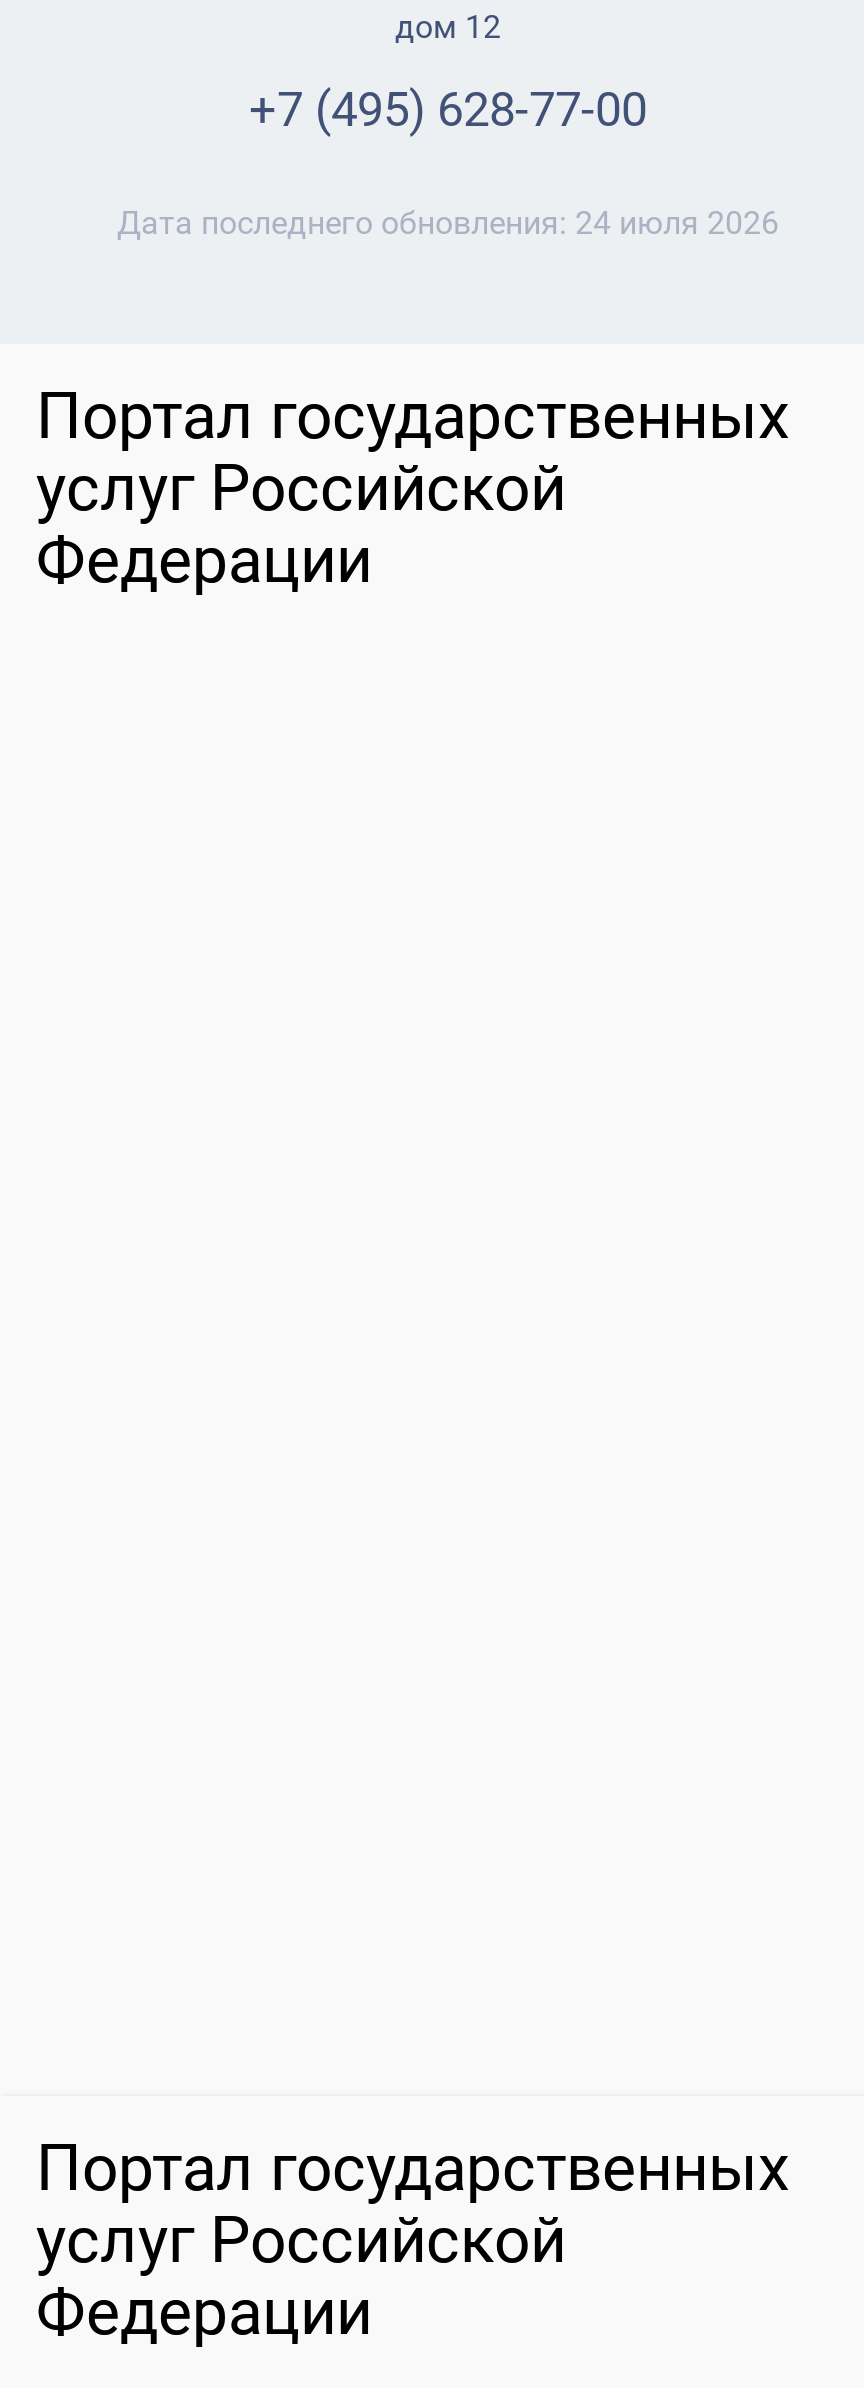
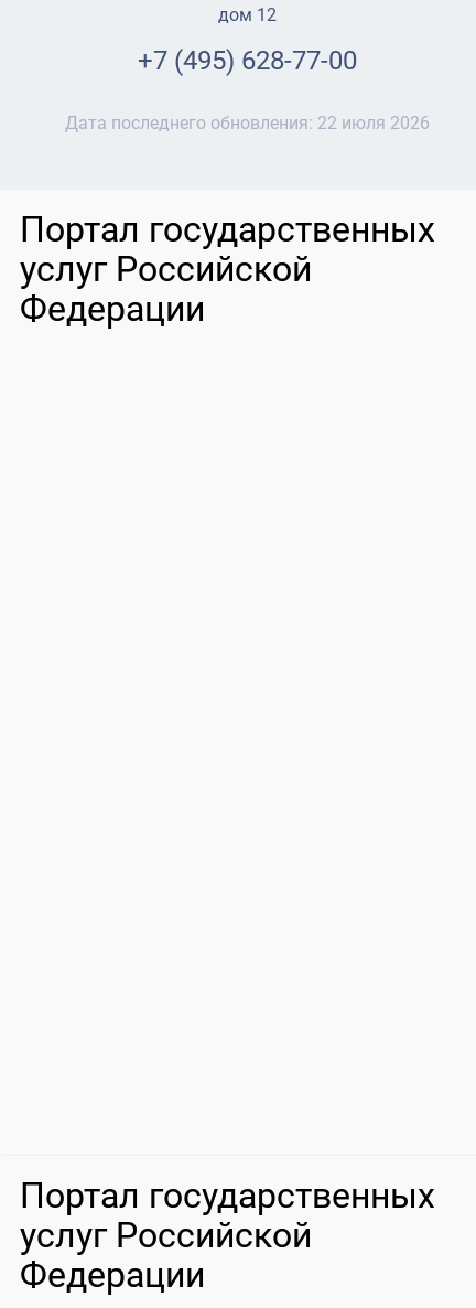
- Дата последнего обновления: 24 июля 2026
+ Дата последнего обновления: 22 июля 2026
